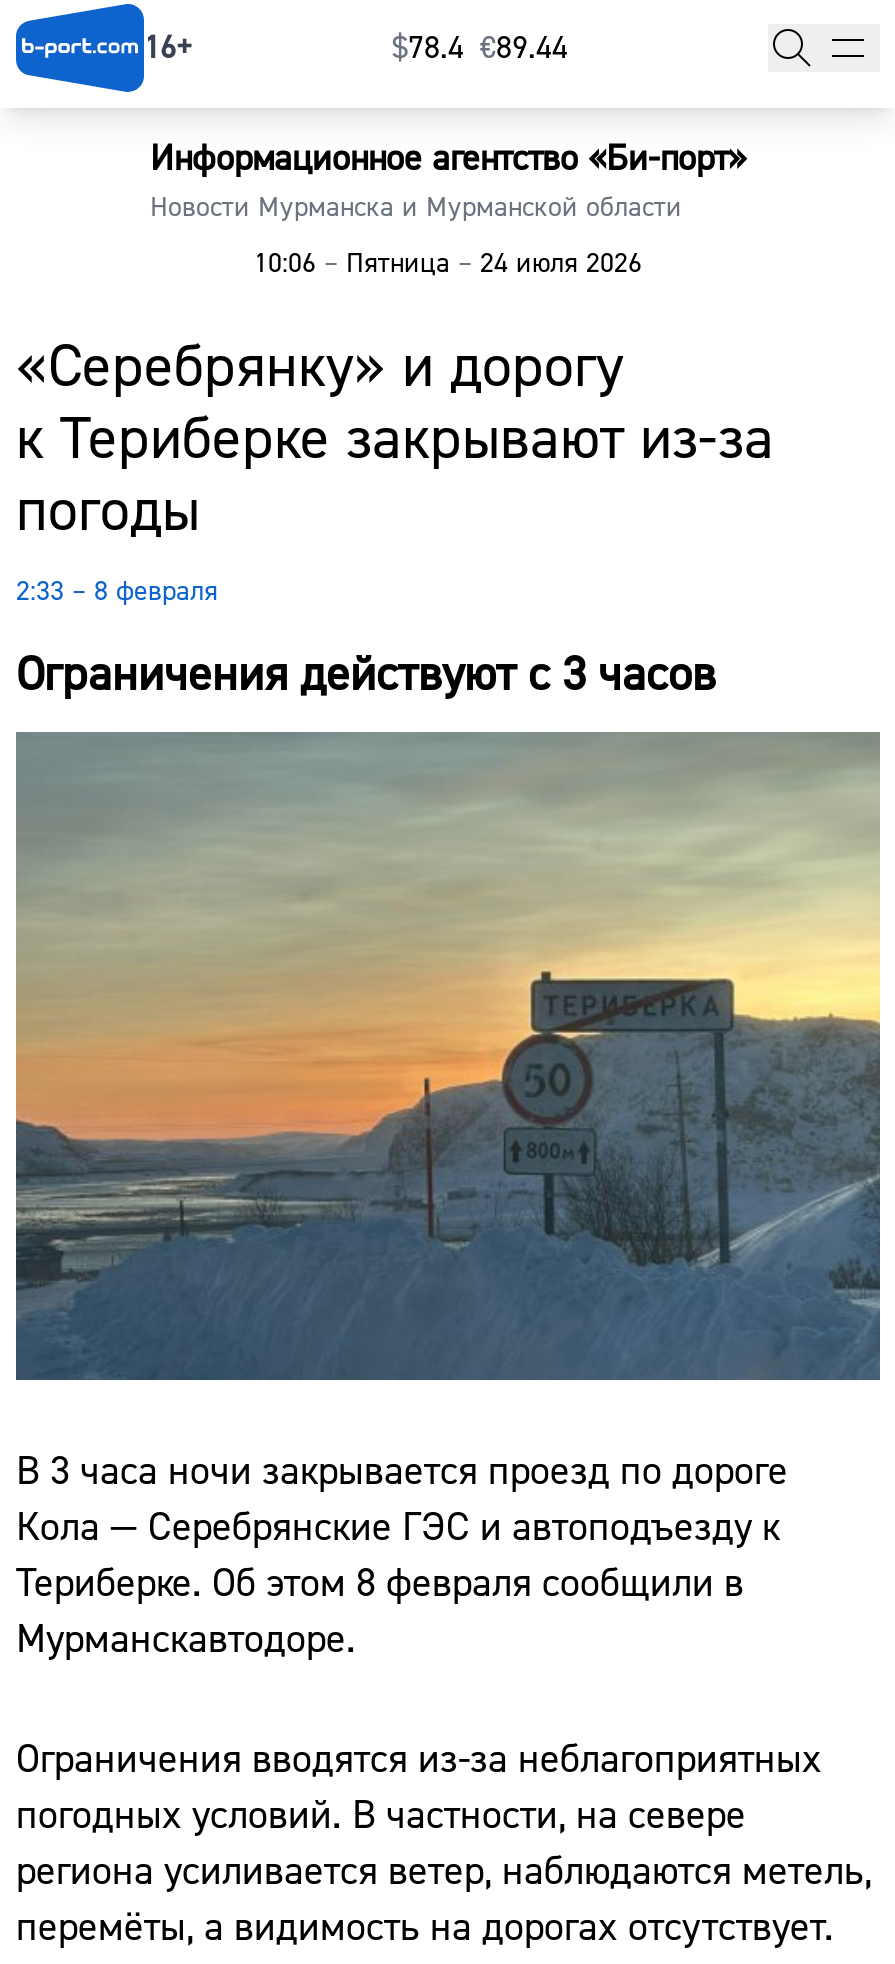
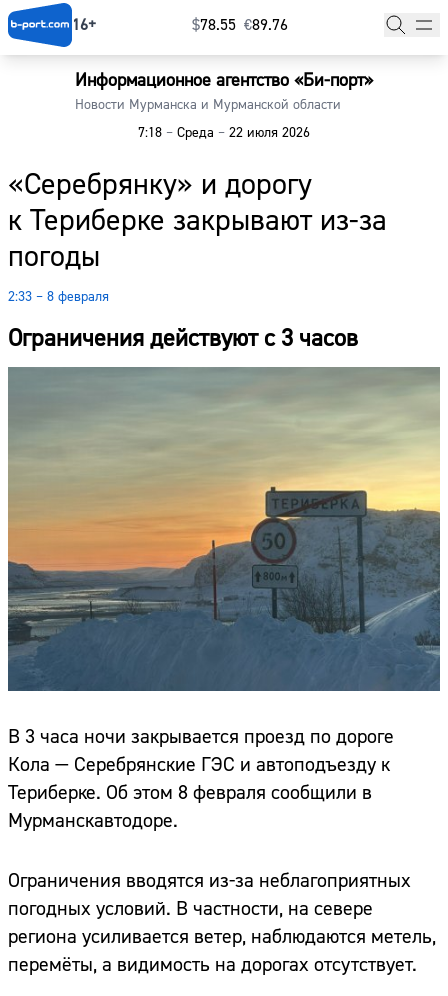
- $78.4 €89.44
+ $78.55 €89.76

- 10:06 – Пятница – 24 июля 2026
+ 7:18 – Среда – 22 июля 2026
